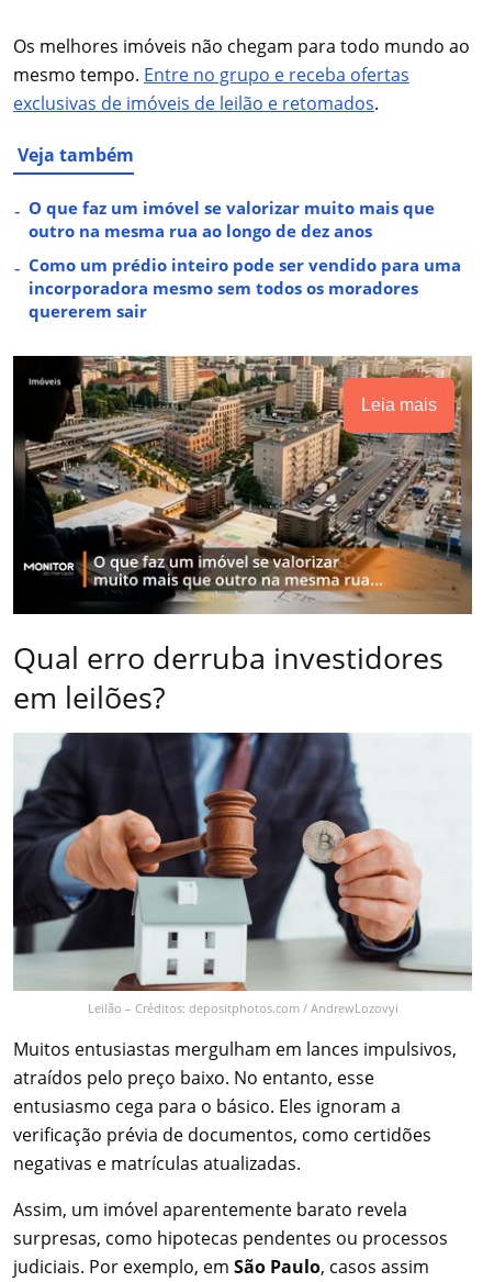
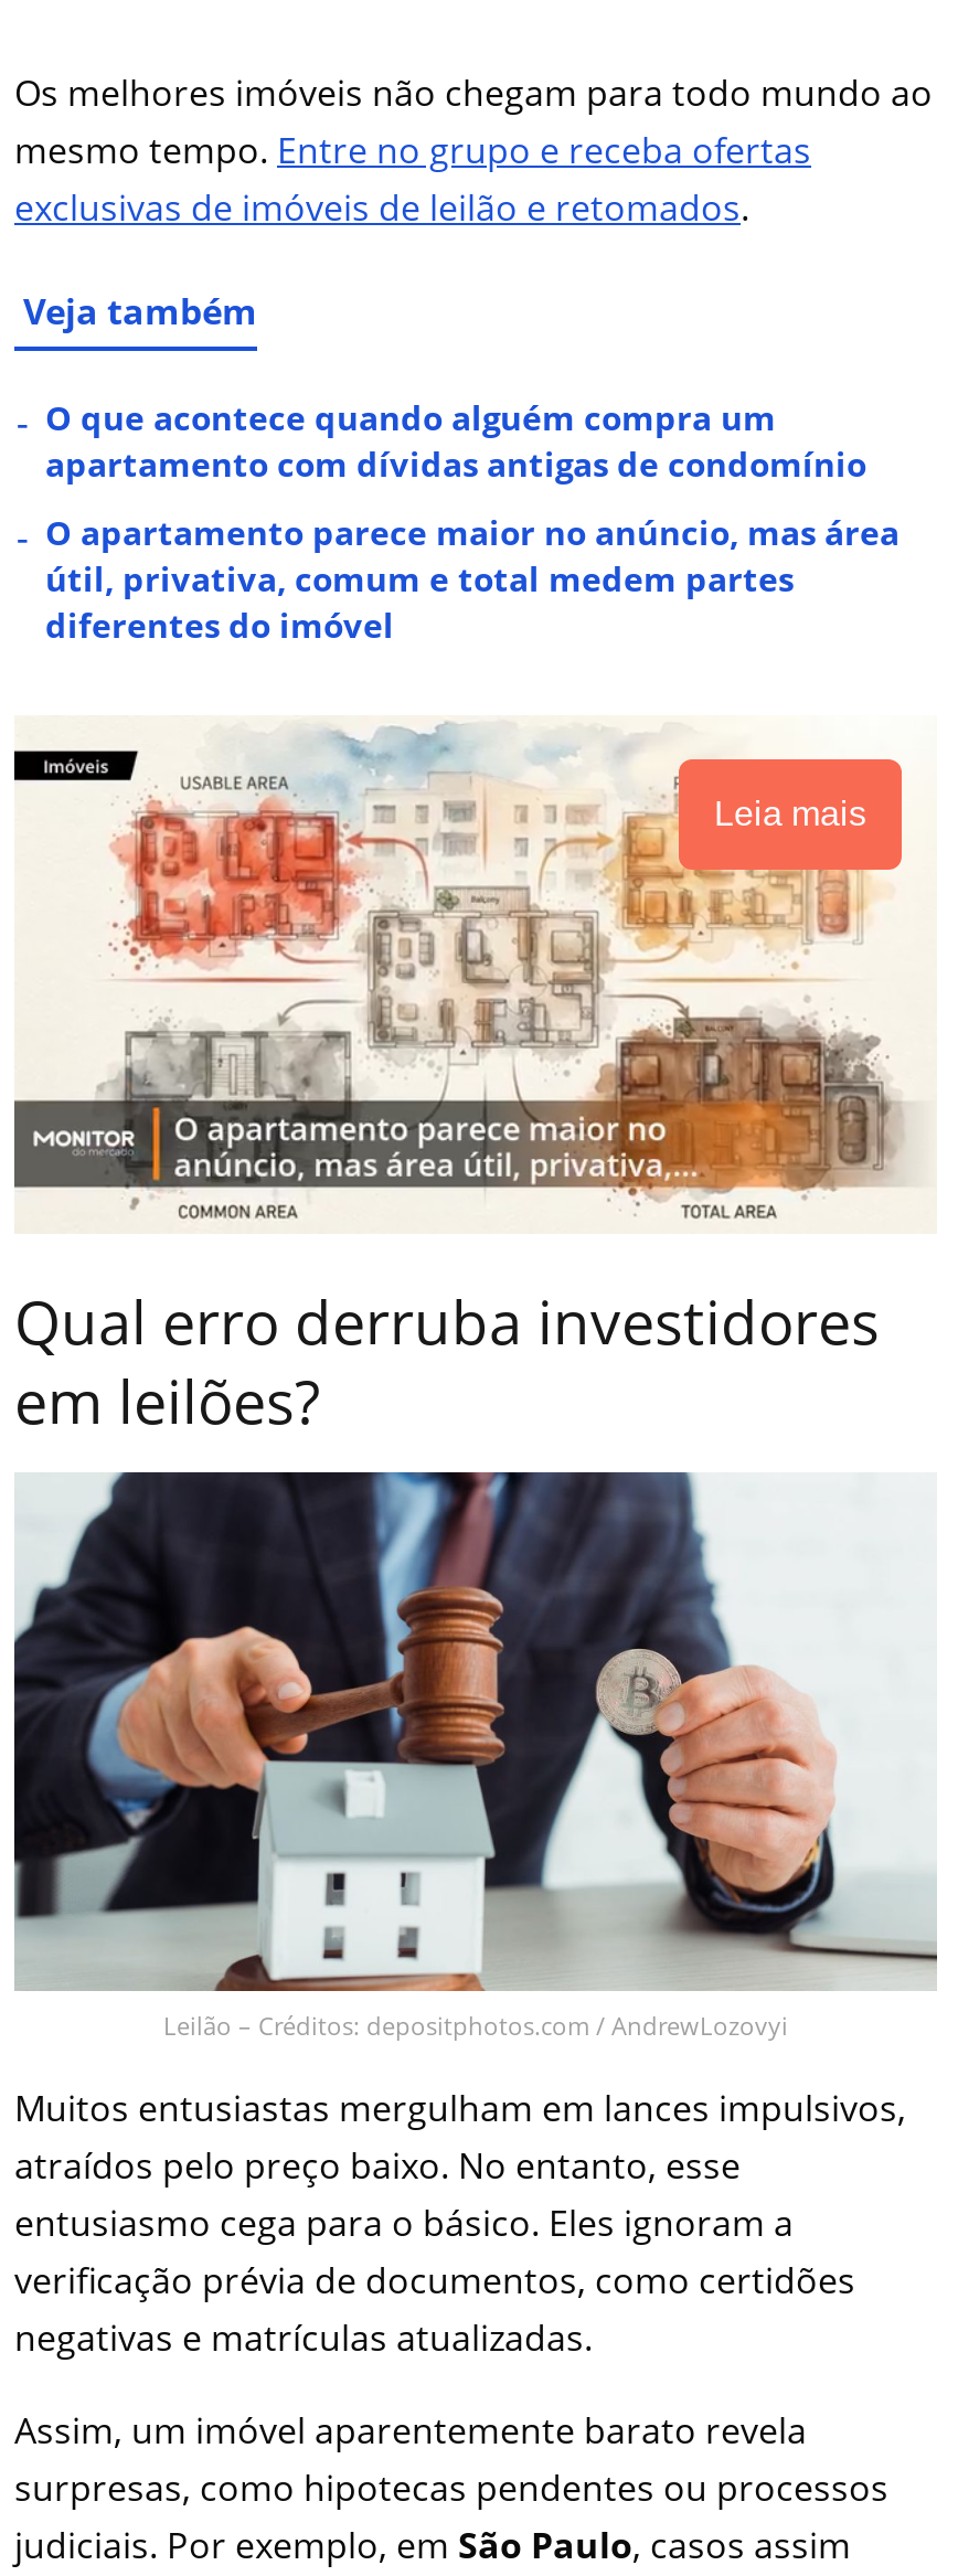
- O que faz um imóvel se valorizar muito mais que
- outro na mesma rua ao longo de dez anos
+ O que acontece quando alguém compra um
+ apartamento com dívidas antigas de condomínio

- Como um prédio inteiro pode ser vendido para uma
- incorporadora mesmo sem todos os moradores
- quererem sair
+ O apartamento parece maior no anúncio, mas área
+ útil, privativa, comum e total medem partes
+ diferentes do imóvel

- [image]
+ [image]
